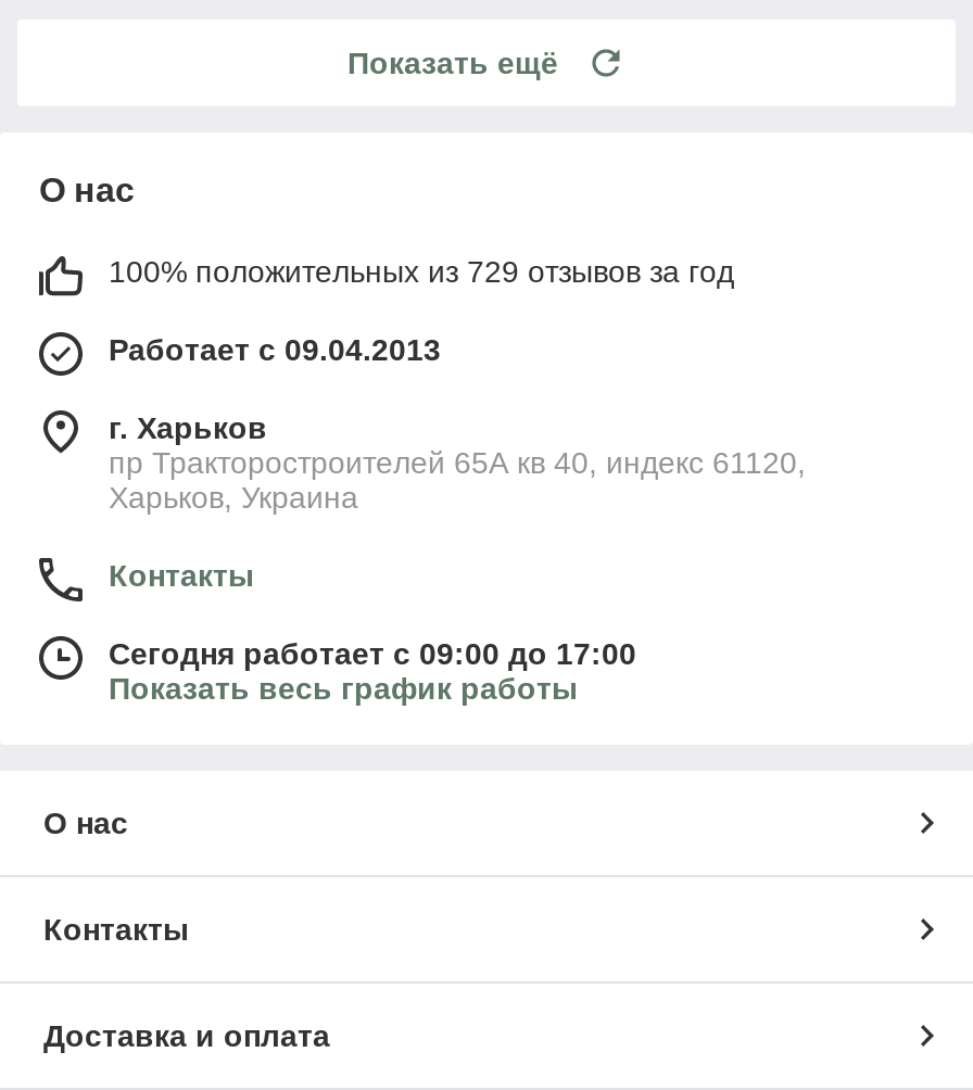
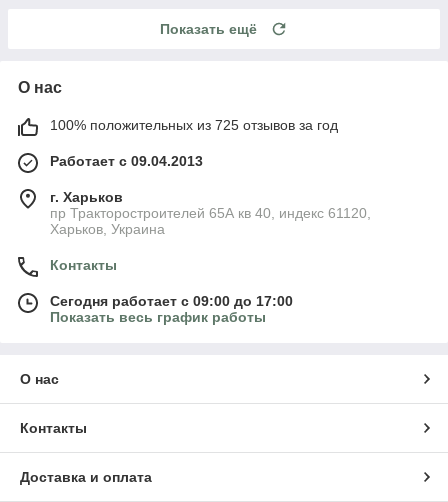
- 100% положительных из 729 отзывов за год
+ 100% положительных из 725 отзывов за год
